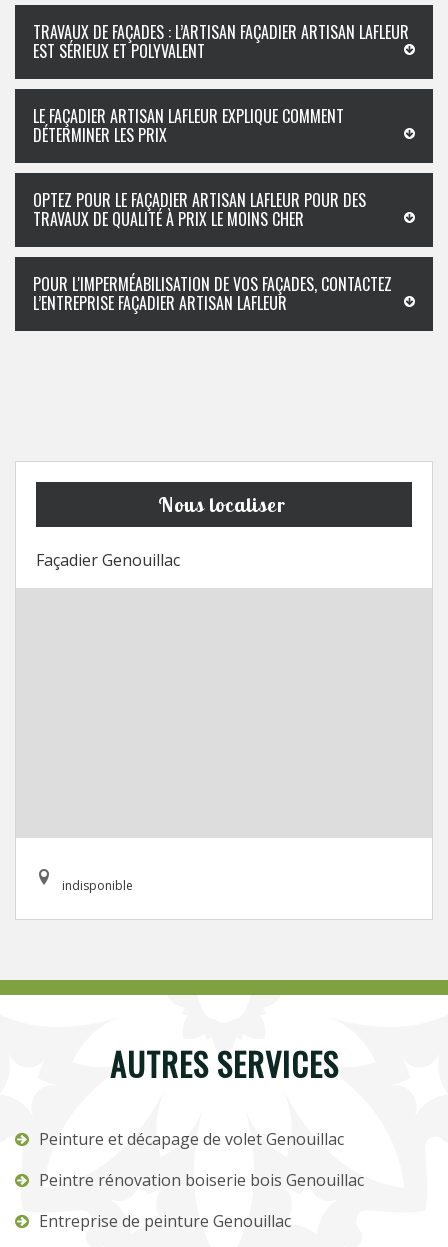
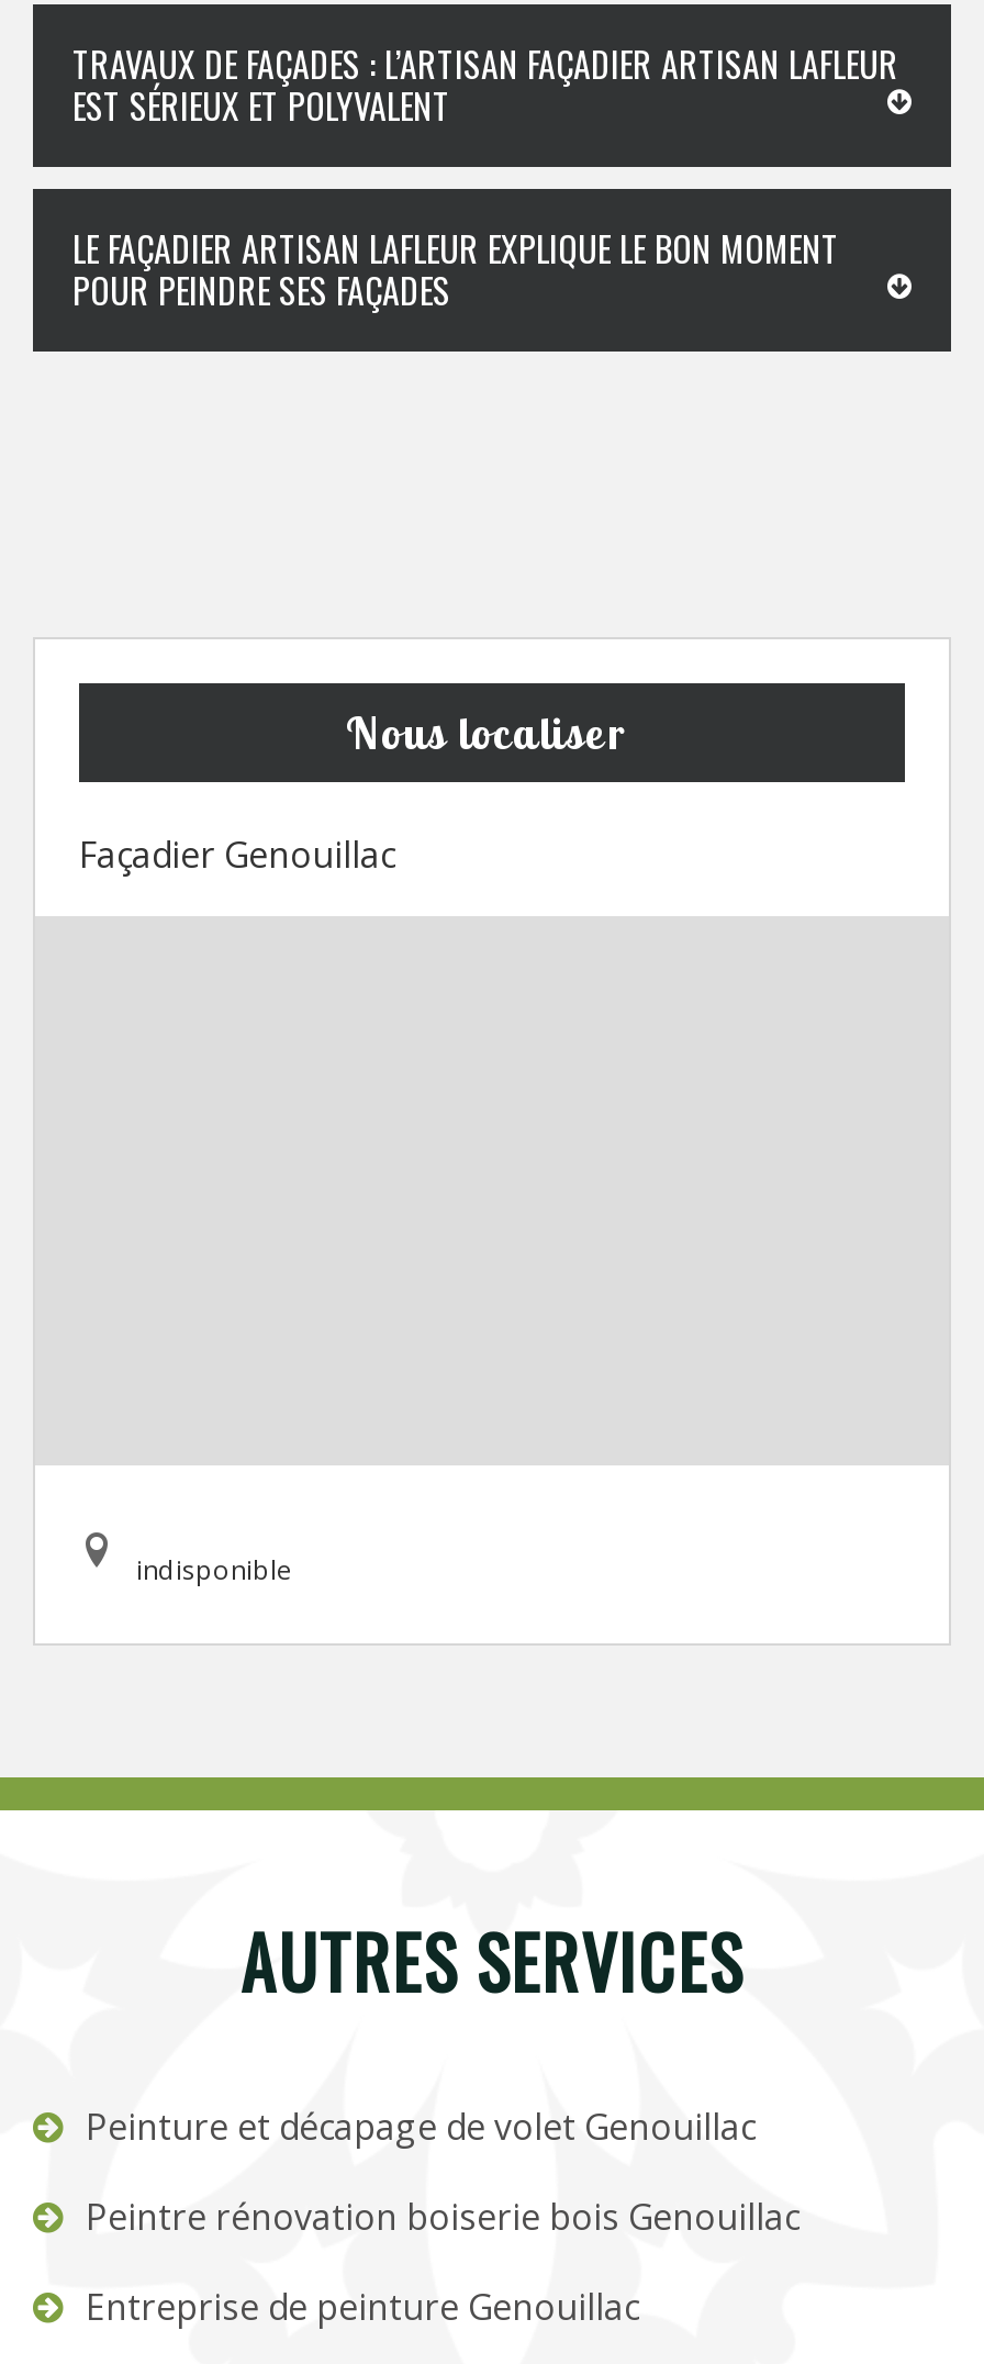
- LE FAÇADIER ARTISAN LAFLEUR EXPLIQUE COMMENT
- DÉTERMINER LES PRIX
- OPTEZ POUR LE FAÇADIER ARTISAN LAFLEUR POUR DES
- TRAVAUX DE QUALITÉ À PRIX LE MOINS CHER
- POUR L'IMPERMÉABILISATION DE VOS FAÇADES, CONTACTEZ
- L’ENTREPRISE FAÇADIER ARTISAN LAFLEUR
+ LE FAÇADIER ARTISAN LAFLEUR EXPLIQUE LE BON MOMENT
+ POUR PEINDRE SES FAÇADES
